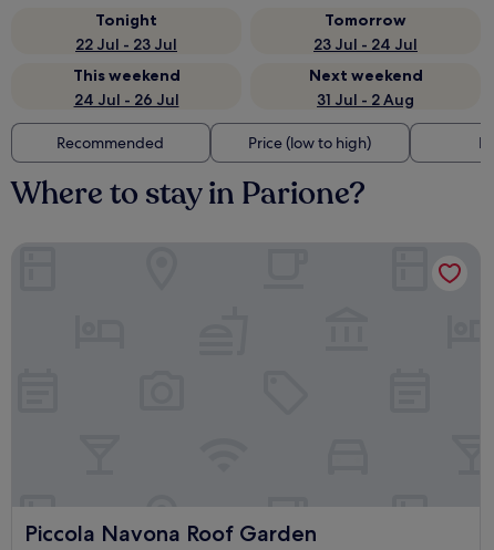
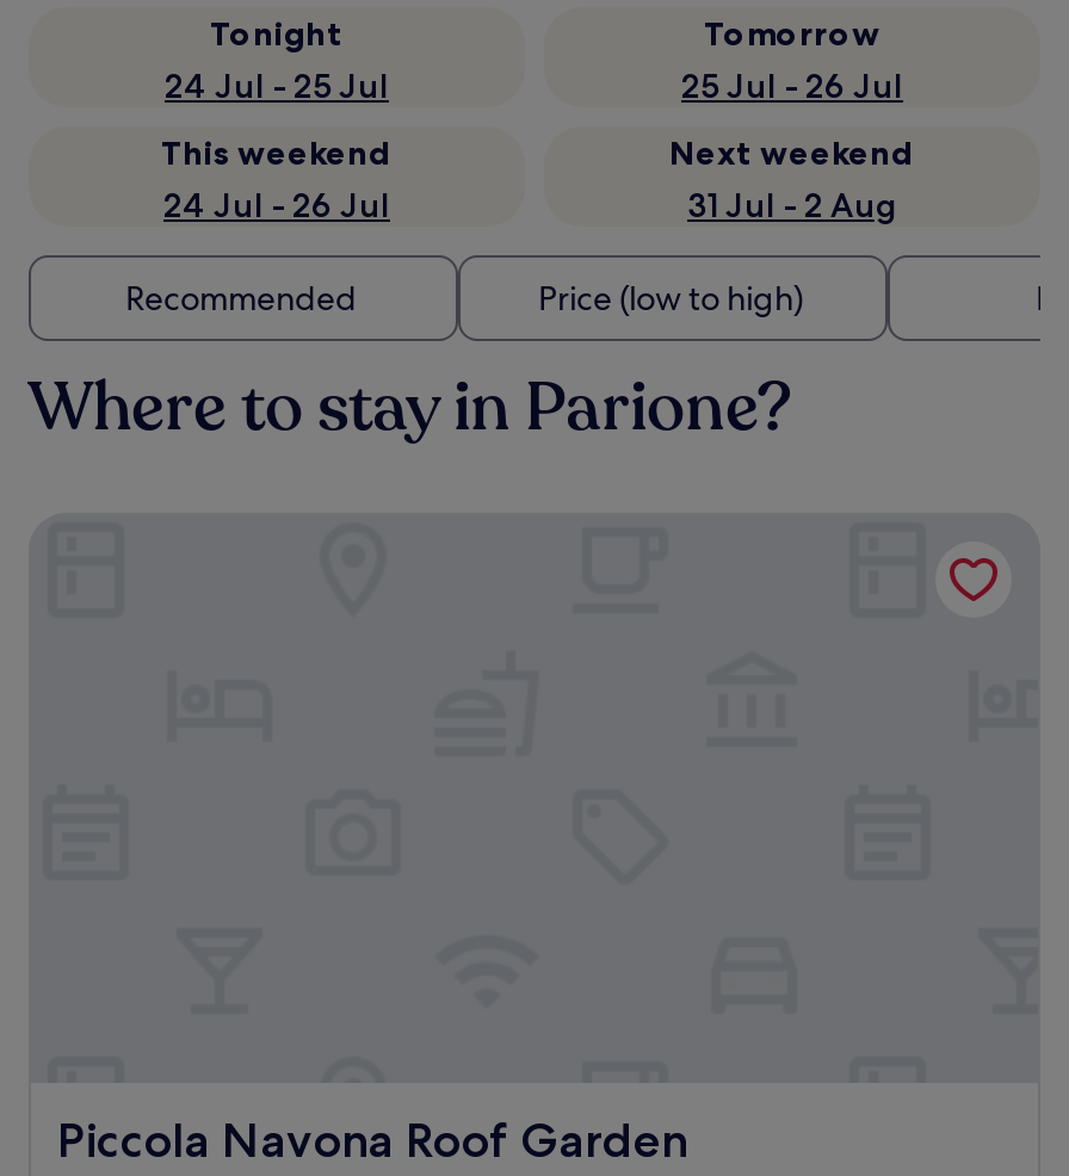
- 22 Jul - 23 Jul
+ 24 Jul - 25 Jul

- 23 Jul - 24 Jul
+ 25 Jul - 26 Jul
